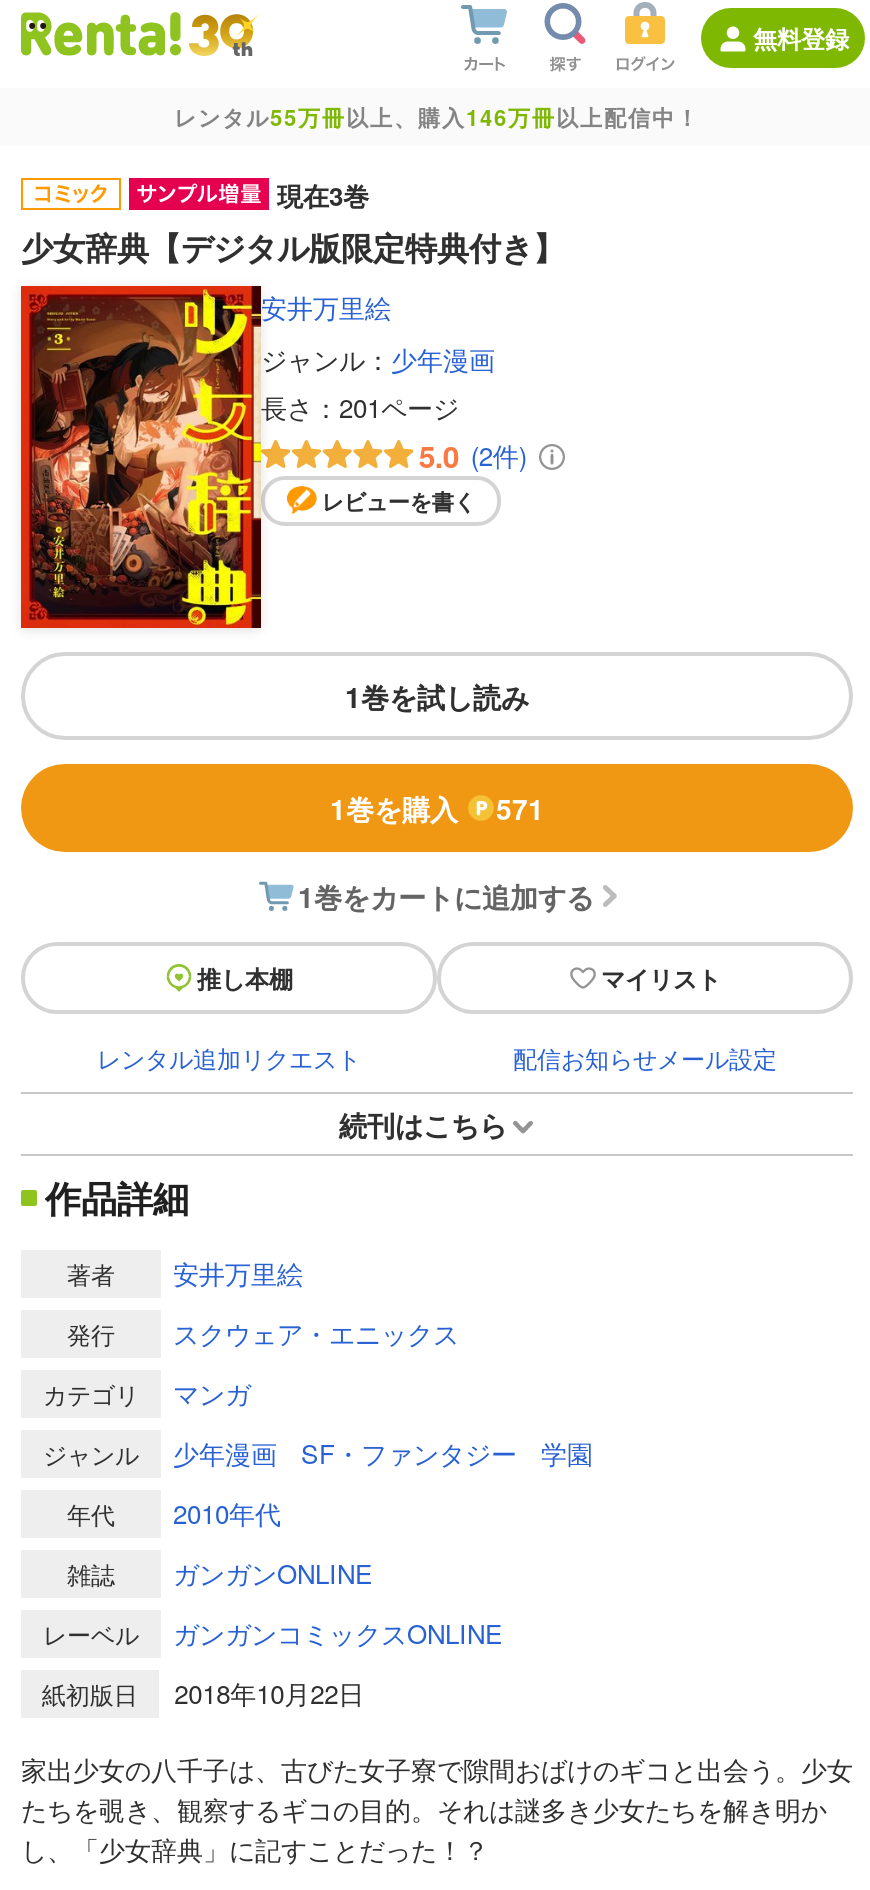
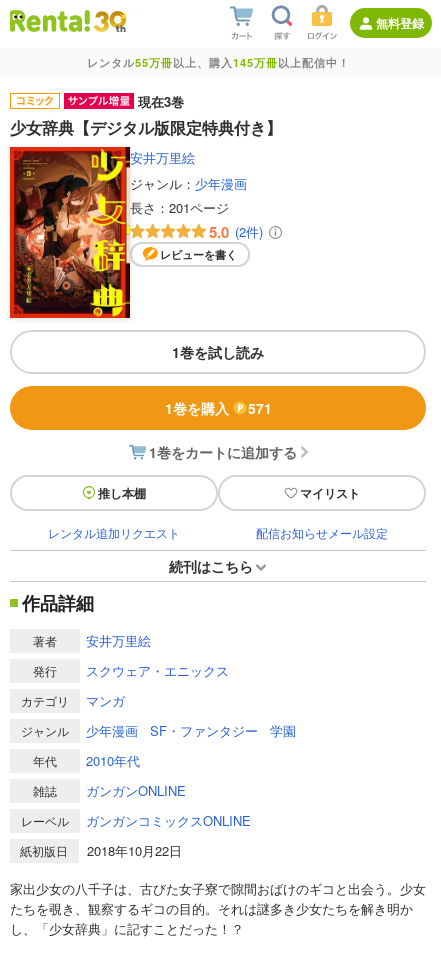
- レンタル55万冊以上、購入146万冊以上配信中！
+ レンタル55万冊以上、購入145万冊以上配信中！
